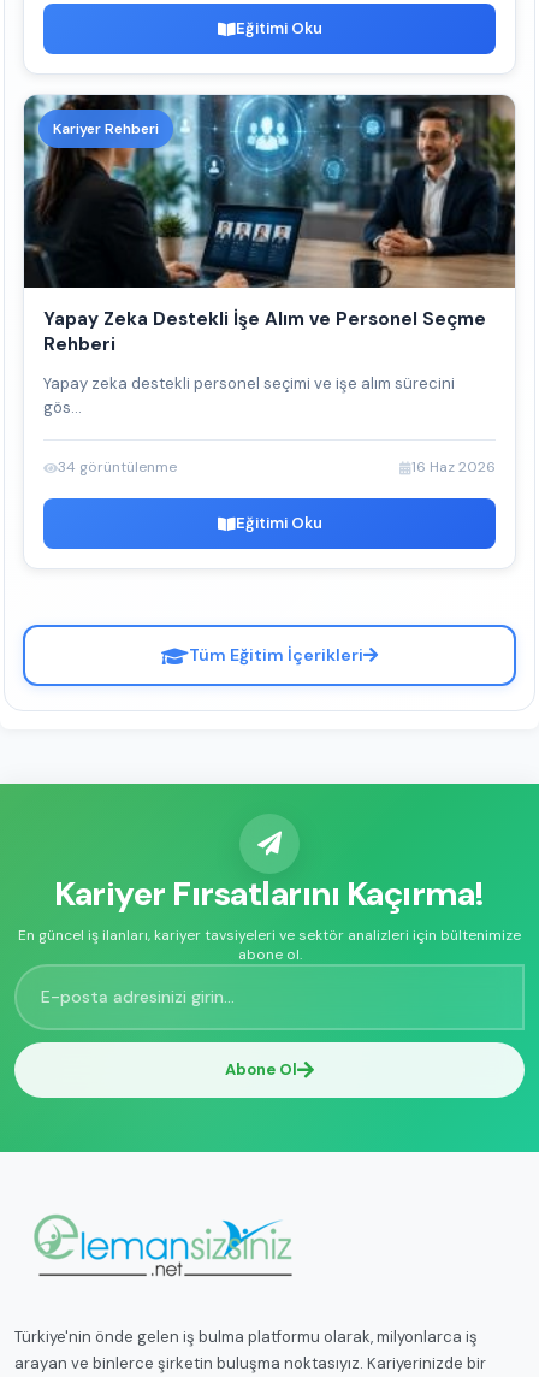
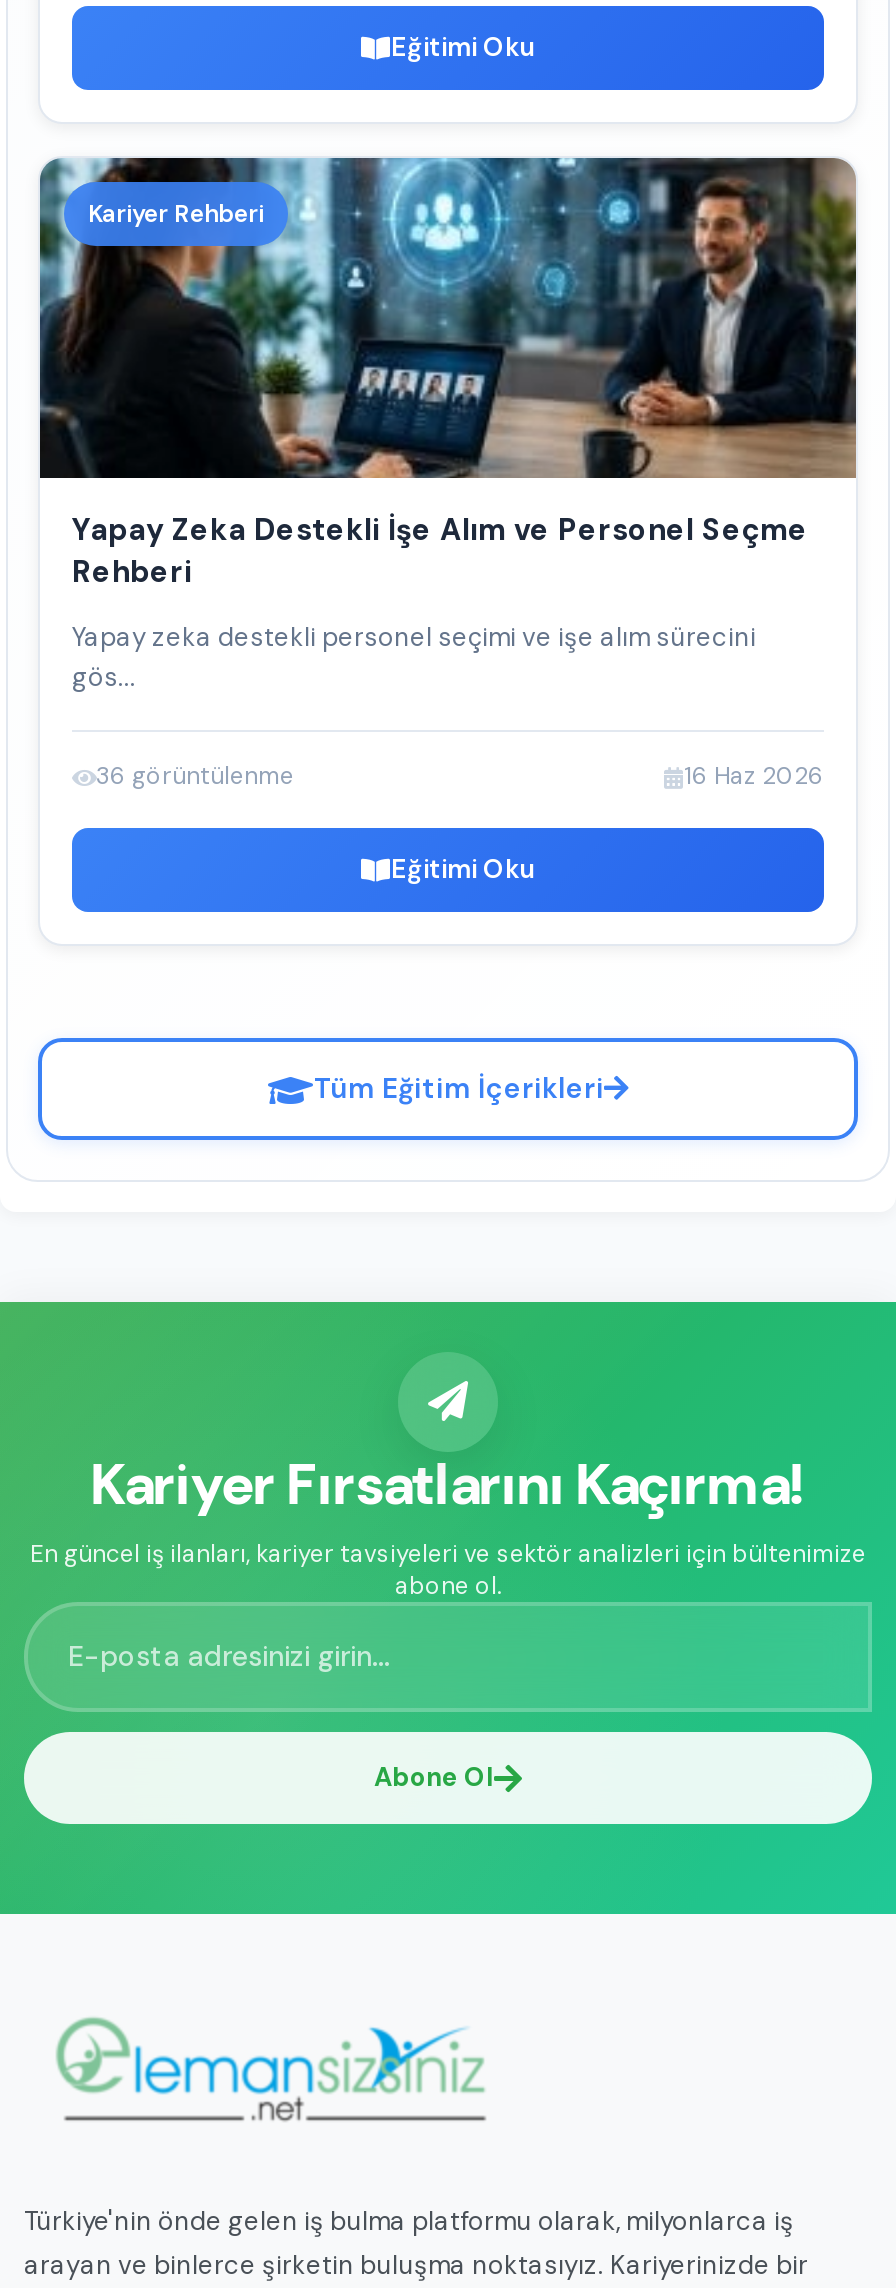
- 34 görüntülenme
+ 36 görüntülenme
